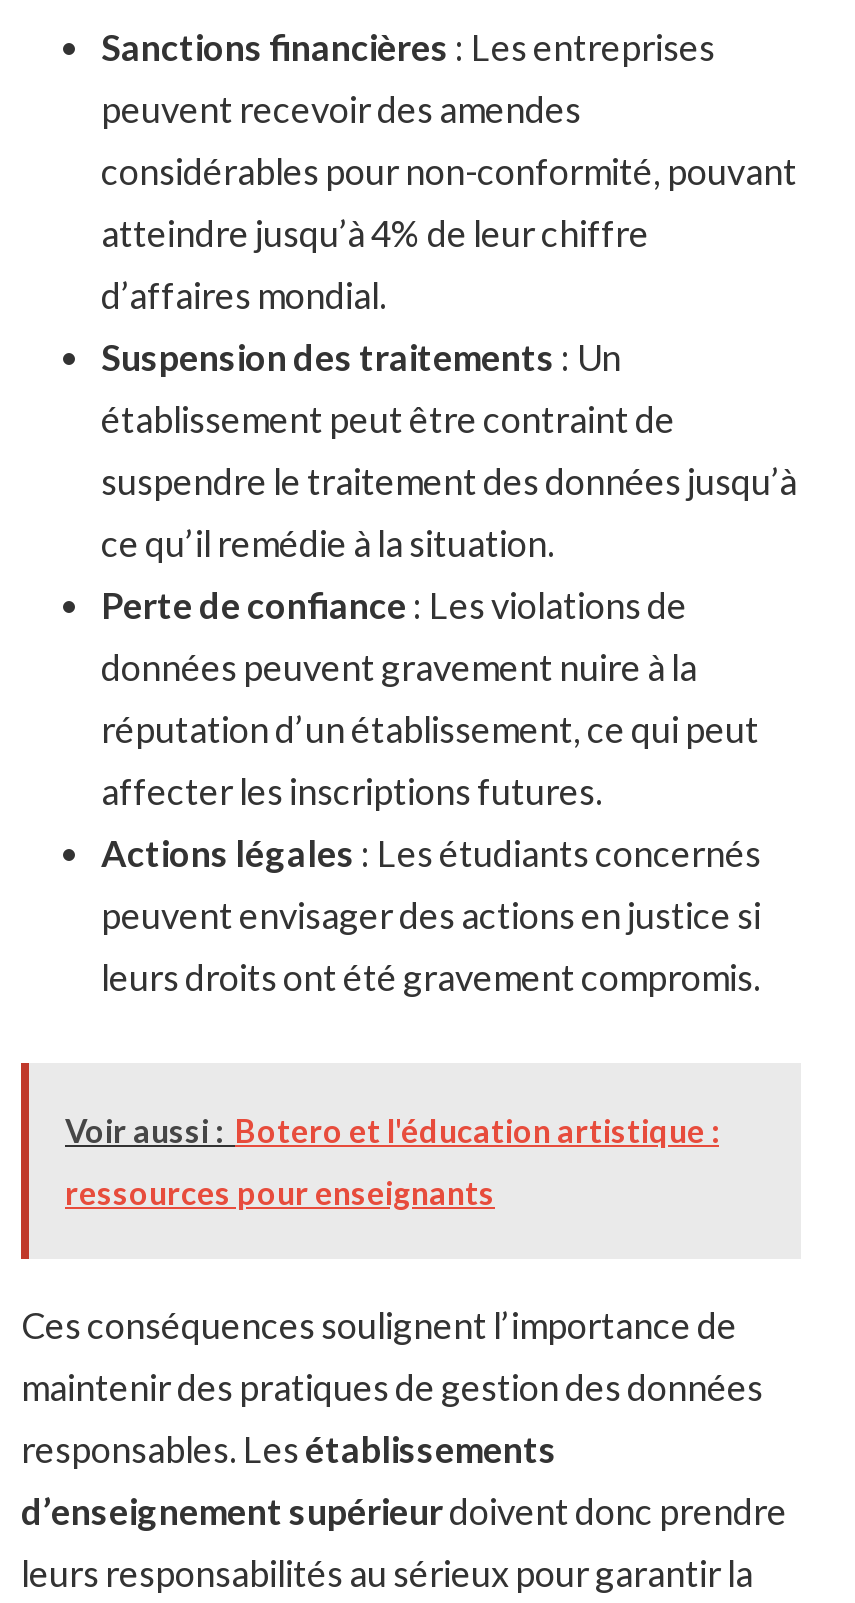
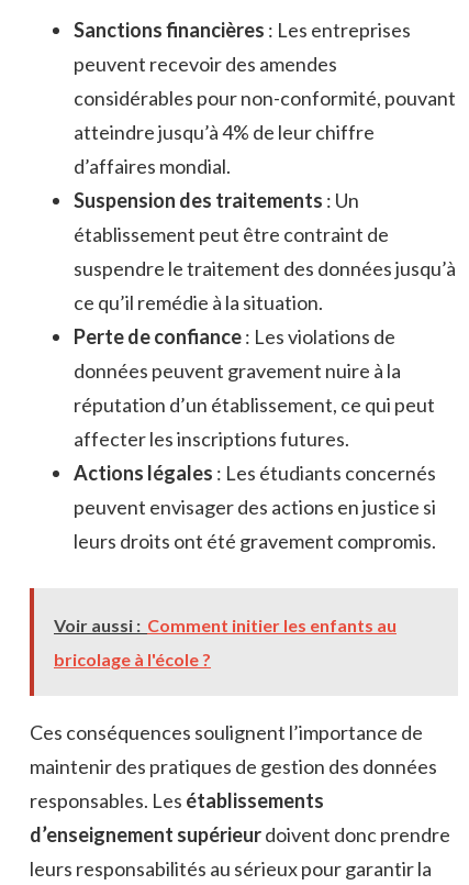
- Voir aussi : Botero et l'éducation artistique :
+ Voir aussi : Comment initier les enfants au

- ressources pour enseignants
+ bricolage à l'école ?
